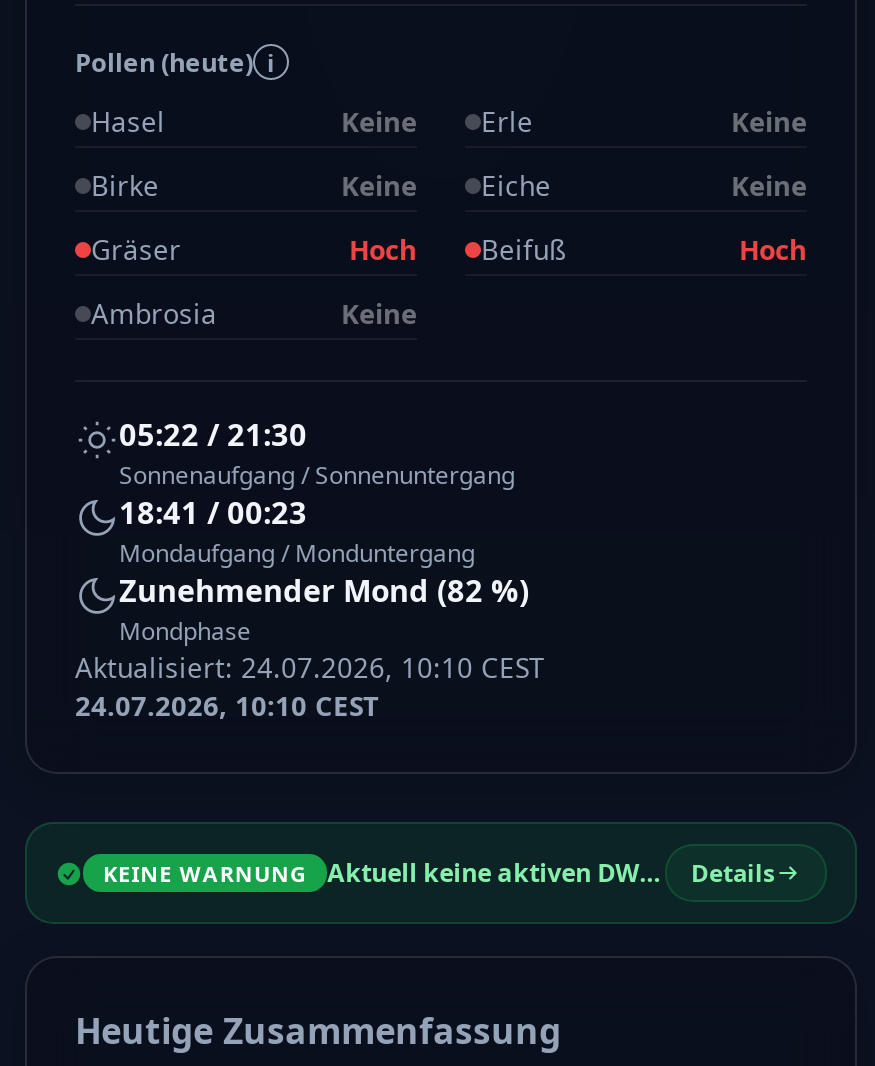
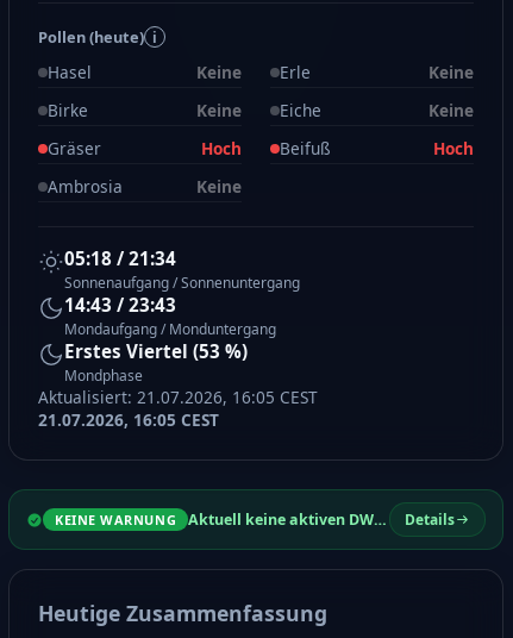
- 05:22 / 21:30
+ 05:18 / 21:34

- 18:41 / 00:23
+ 14:43 / 23:43

- Zunehmender Mond (82 %)
+ Erstes Viertel (53 %)

- Aktualisiert: 24.07.2026, 10:10 CEST
+ Aktualisiert: 21.07.2026, 16:05 CEST

- 24.07.2026, 10:10 CEST
+ 21.07.2026, 16:05 CEST
